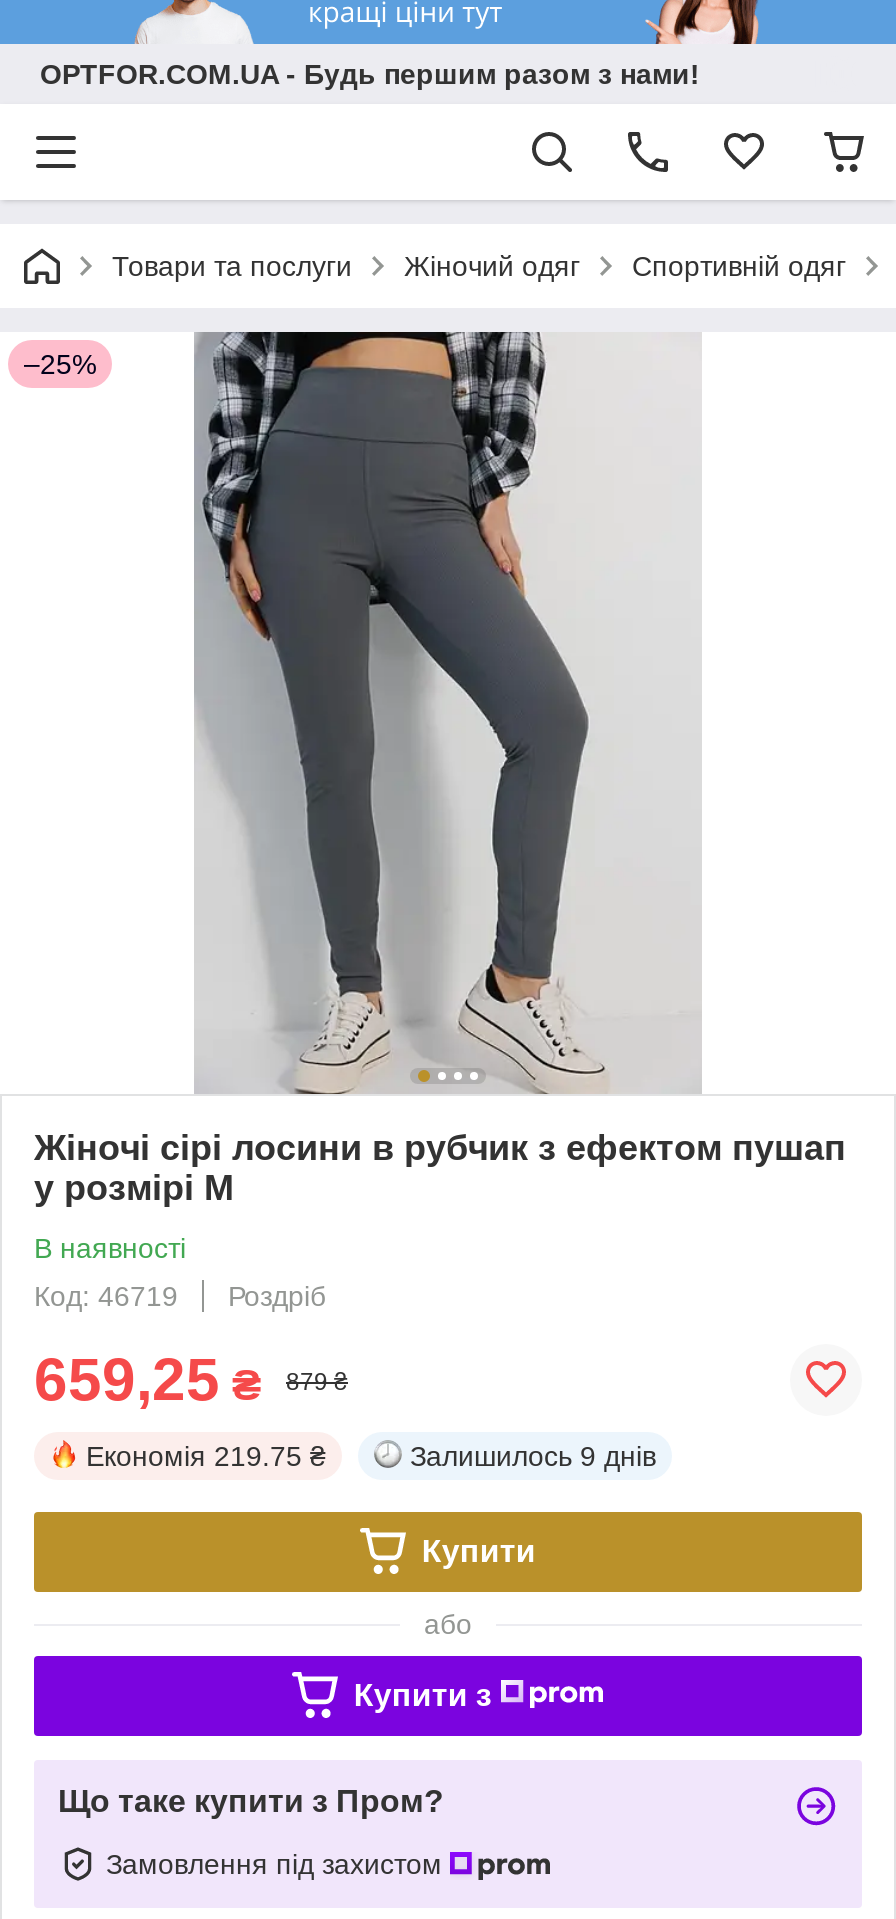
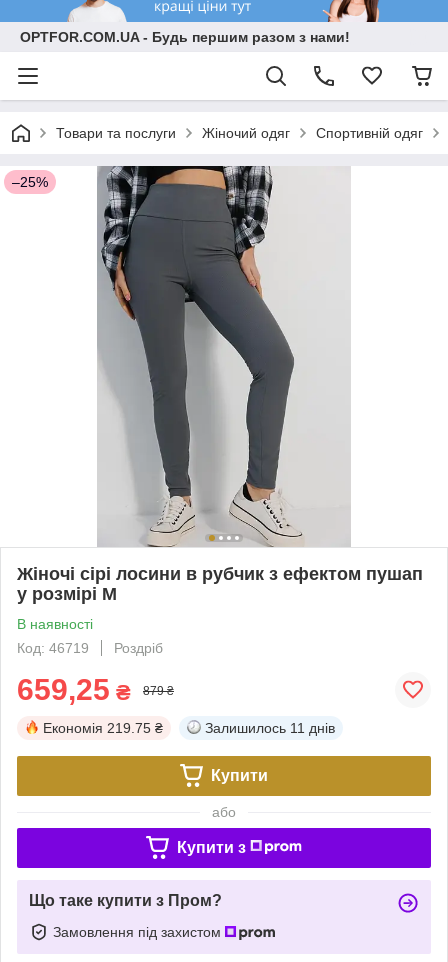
- Залишилось 9 днів
+ Залишилось 11 днів
